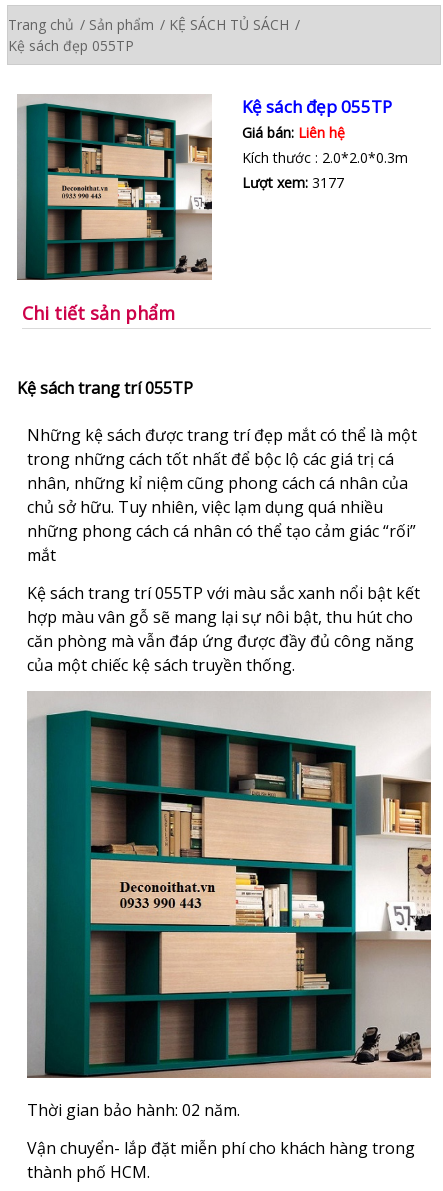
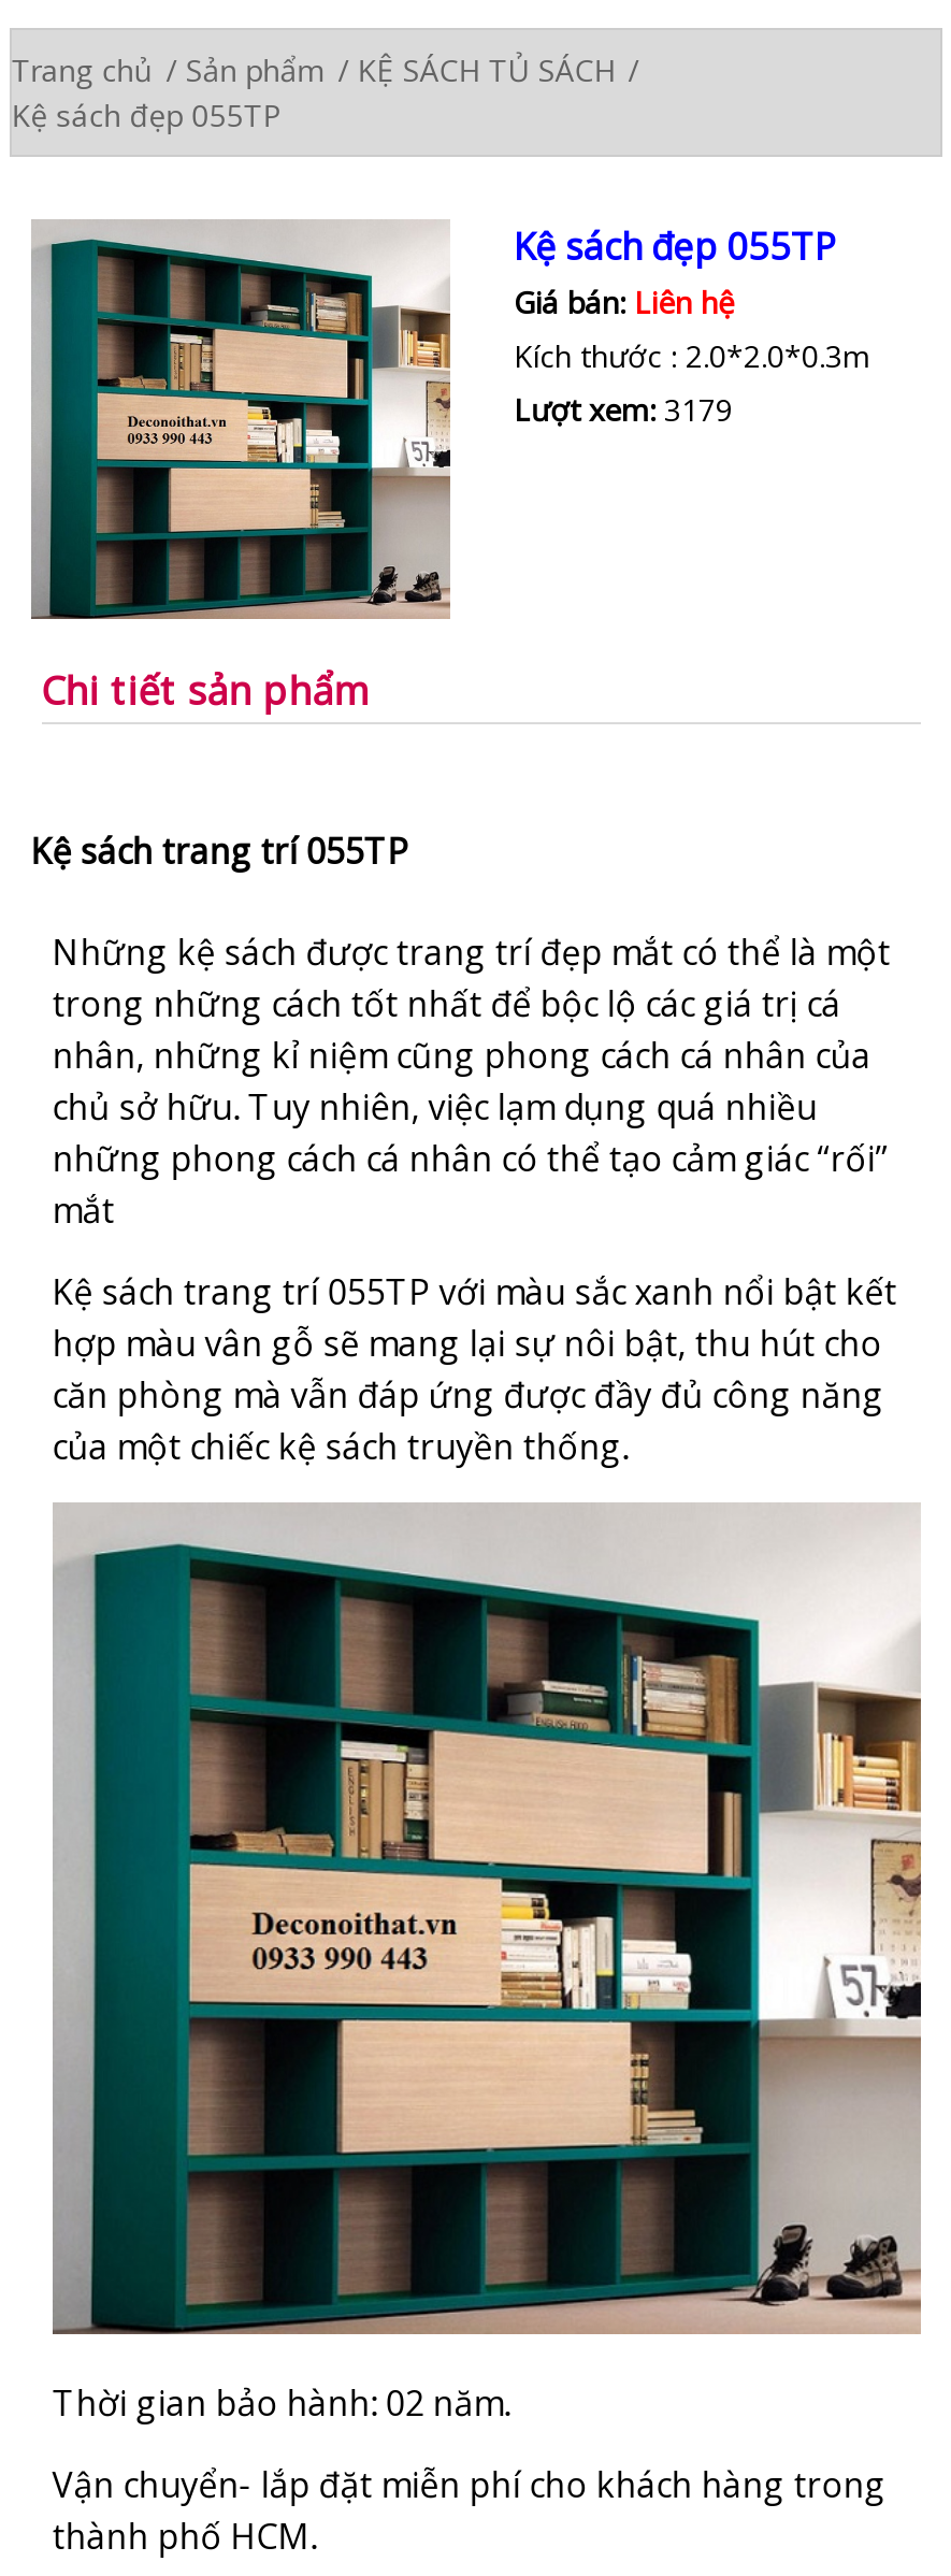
- Lượt xem: 3177
+ Lượt xem: 3179
